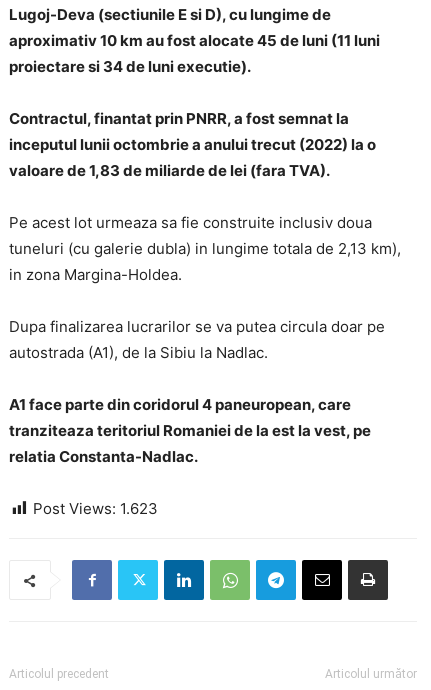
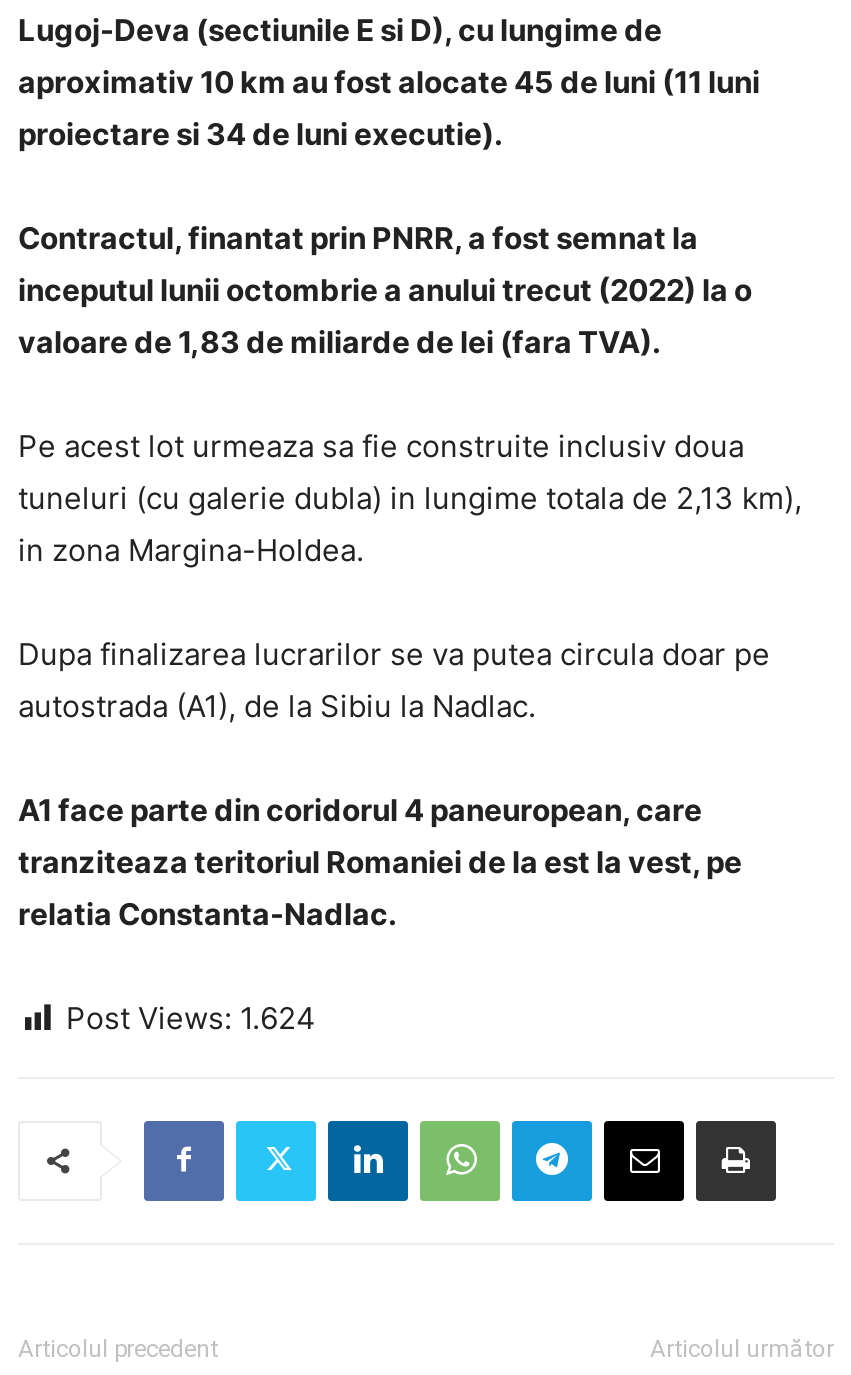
- Post Views: 1.623
+ Post Views: 1.624
